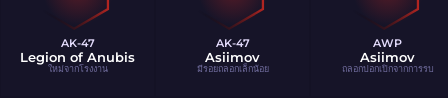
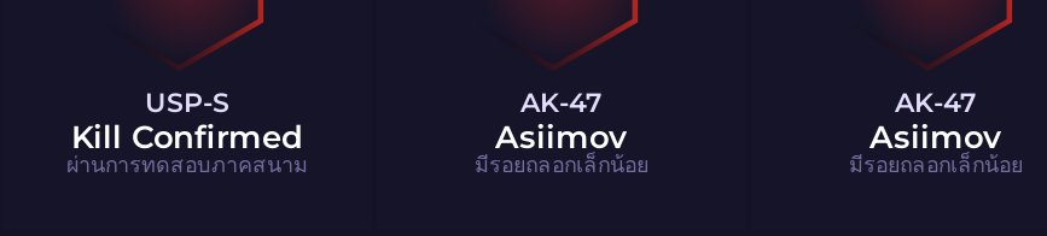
- AK-47
- Legion of Anubis
- ใหม่จากโรงงาน
+ USP-S
+ Kill Confirmed
+ ผ่านการทดสอบภาคสนาม

- AWP
+ AK-47

- ถลอกปอกเปิกจากการรบ
+ มีรอยถลอกเล็กน้อย
